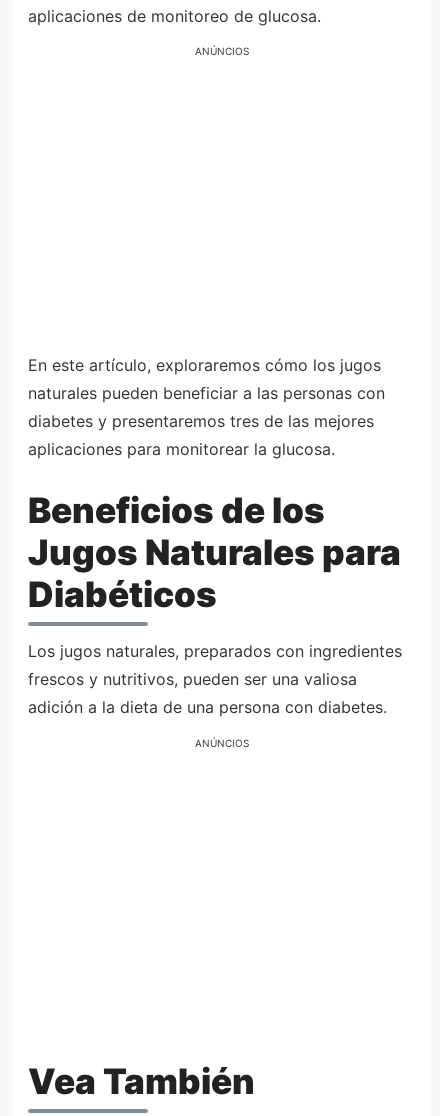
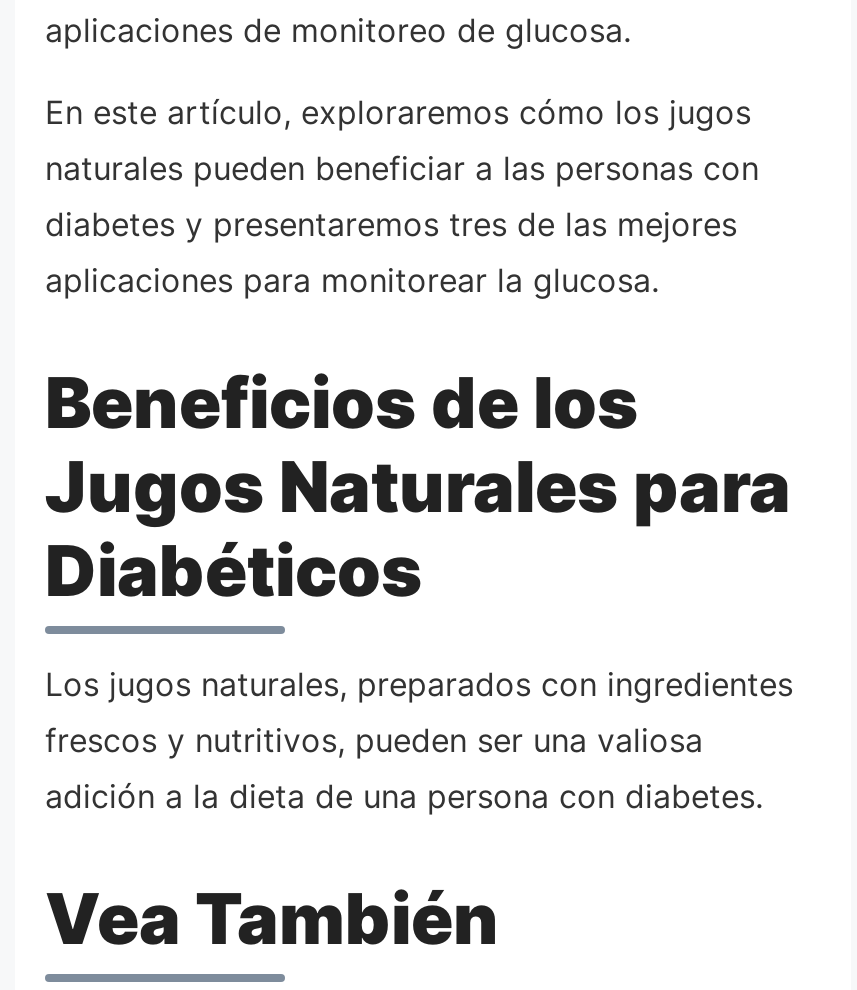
- ANÚNCIOS

- ANÚNCIOS
